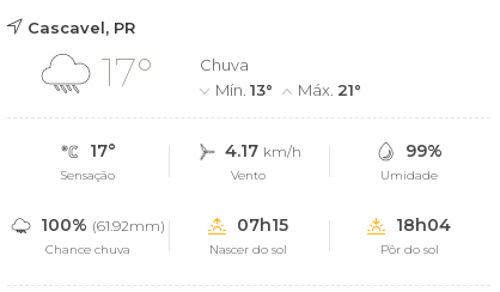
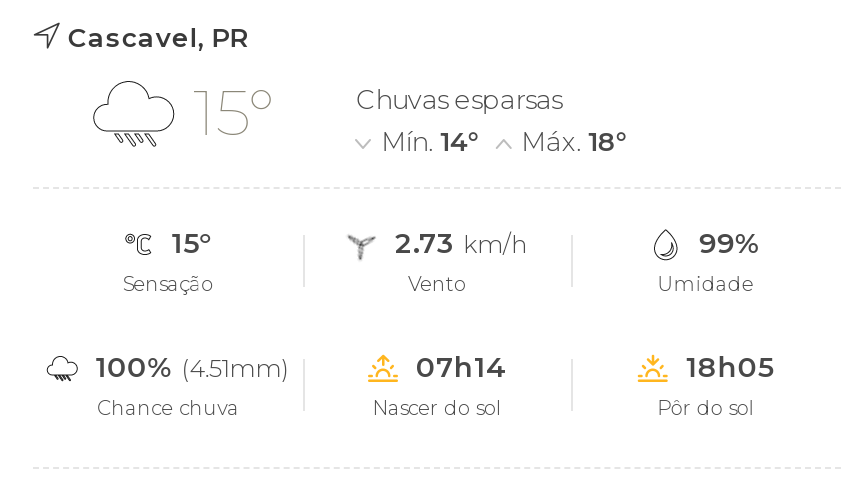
- 17°
- Chuva
- Mín. 13°
- Máx. 21°
+ 15°
+ Chuvas esparsas
+ Mín. 14°
+ Máx. 18°

- 17°
+ 15°

- 4.17 km/h
+ 2.73 km/h

- 100% (61.92mm)
+ 100% (4.51mm)

- 07h15
+ 07h14

- 18h04
+ 18h05
